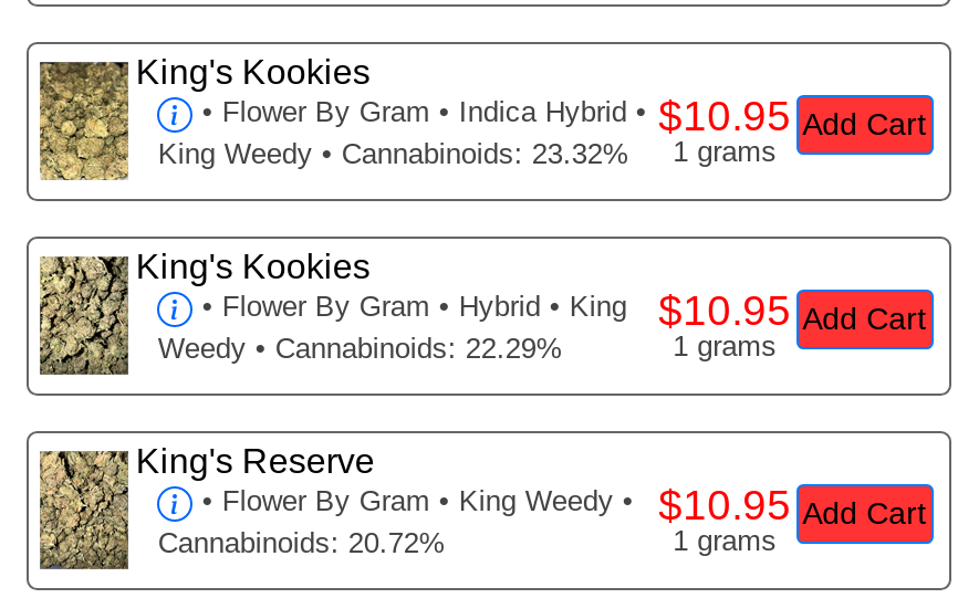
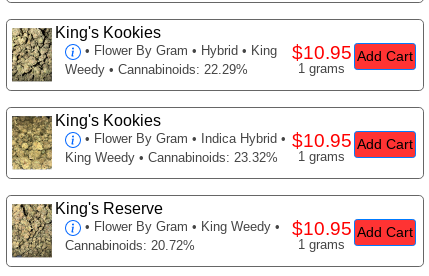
moved down: [image] | • Flower By Gram • Indica Hybrid • | King Weedy • Cannabinoids: 23.32%

moved up: [image] | • Flower By Gram • Hybrid • King | Weedy • Cannabinoids: 22.29%
